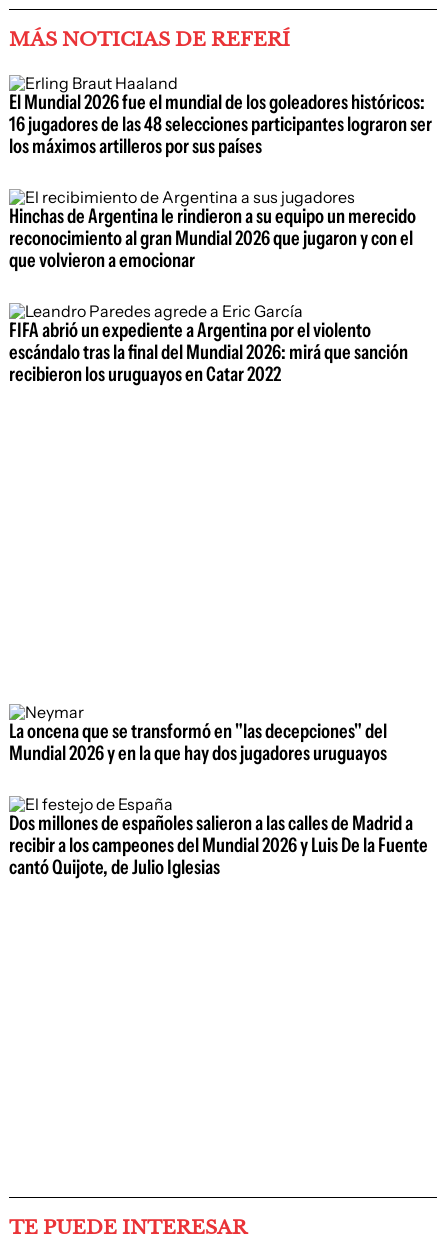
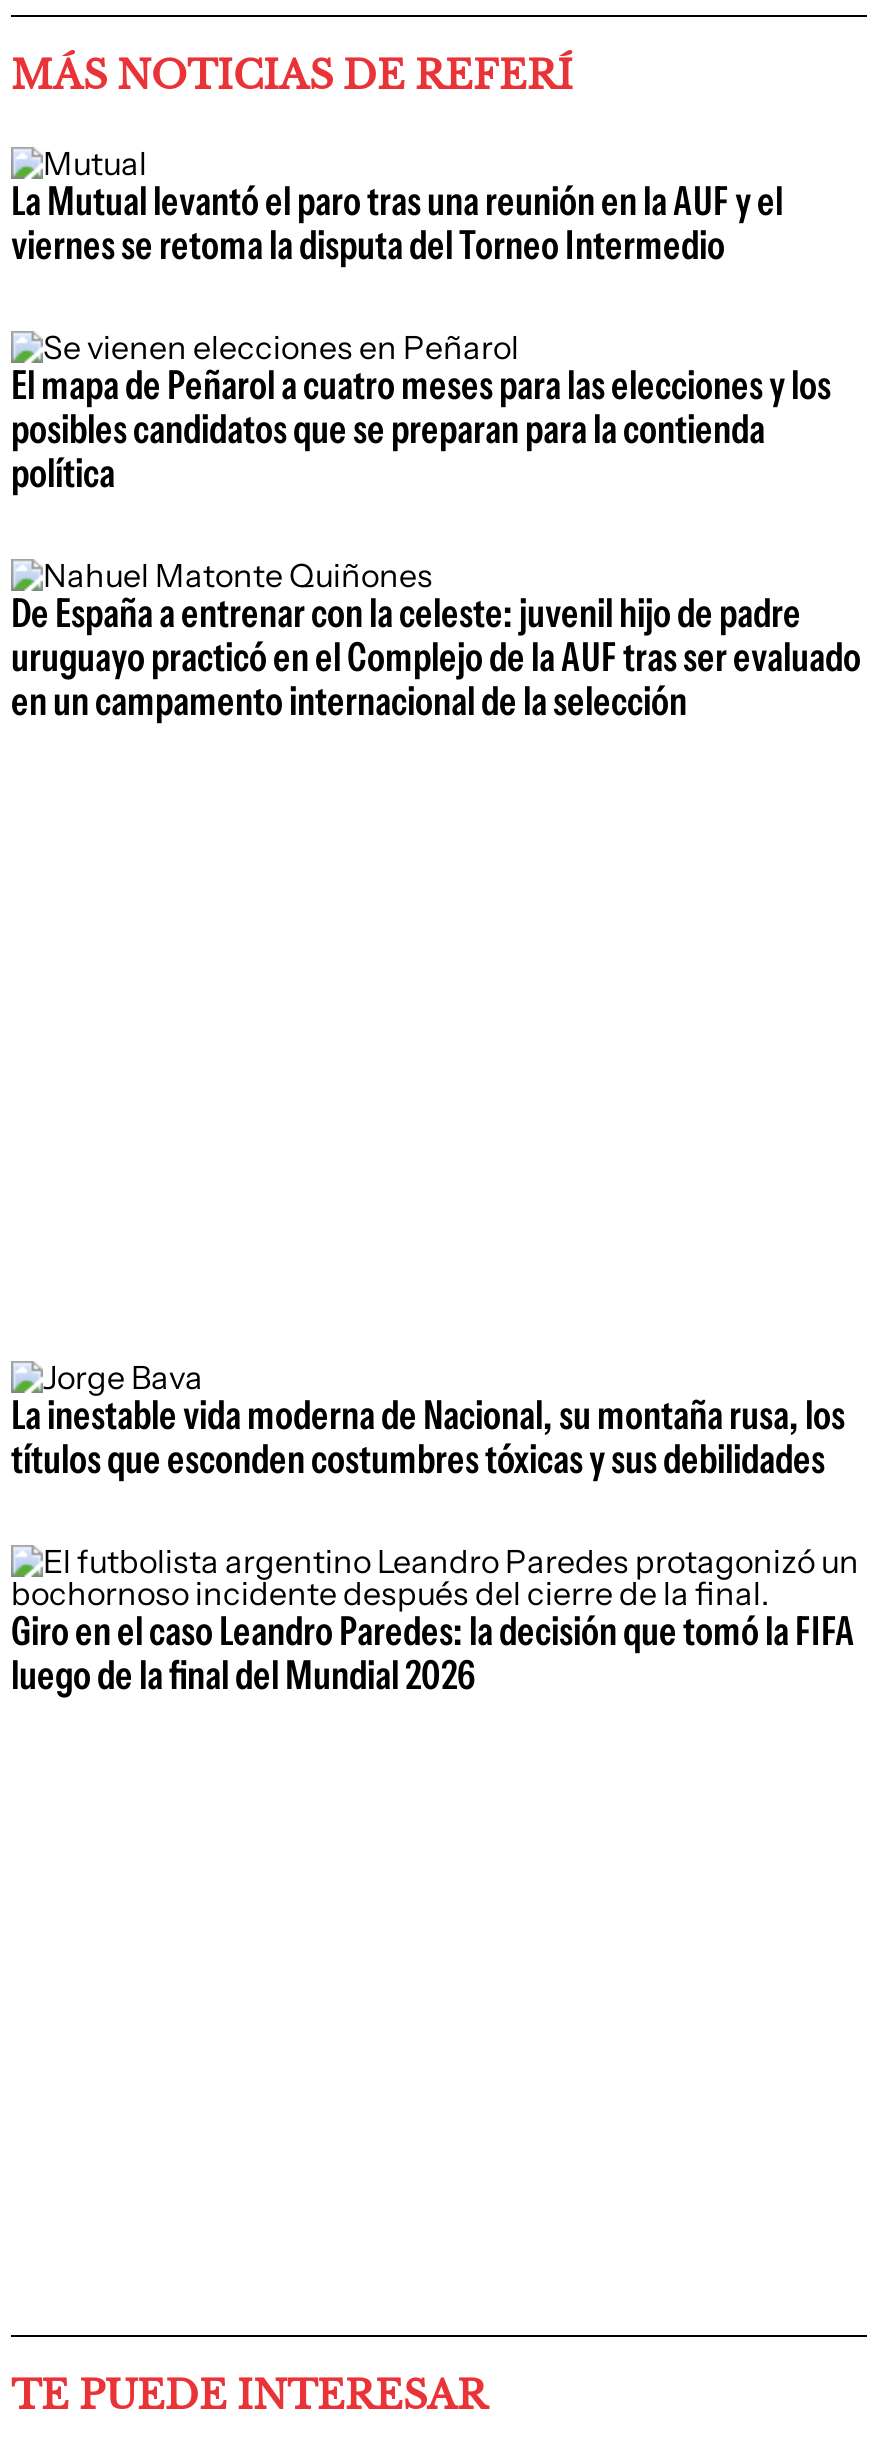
- El Mundial 2026 fue el mundial de los goleadores históricos:
- 16 jugadores de las 48 selecciones participantes lograron ser
- los máximos artilleros por sus países
+ La Mutual levantó el paro tras una reunión en la AUF y el
+ viernes se retoma la disputa del Torneo Intermedio

- Hinchas de Argentina le rindieron a su equipo un merecido
- reconocimiento al gran Mundial 2026 que jugaron y con el
- que volvieron a emocionar
+ El mapa de Peñarol a cuatro meses para las elecciones y los
+ posibles candidatos que se preparan para la contienda
+ política

- FIFA abrió un expediente a Argentina por el violento
- escándalo tras la final del Mundial 2026: mirá que sanción
- recibieron los uruguayos en Catar 2022
+ De España a entrenar con la celeste: juvenil hijo de padre
+ uruguayo practicó en el Complejo de la AUF tras ser evaluado
+ en un campamento internacional de la selección

- La oncena que se transformó en "las decepciones" del
- Mundial 2026 y en la que hay dos jugadores uruguayos
+ La inestable vida moderna de Nacional, su montaña rusa, los
+ títulos que esconden costumbres tóxicas y sus debilidades

- Dos millones de españoles salieron a las calles de Madrid a
- recibir a los campeones del Mundial 2026 y Luis De la Fuente
- cantó Quijote, de Julio Iglesias
+ Giro en el caso Leandro Paredes: la decisión que tomó la FIFA
+ luego de la final del Mundial 2026
